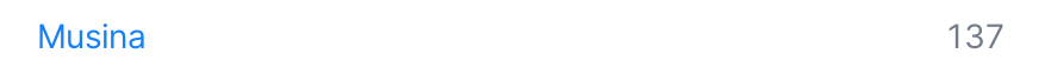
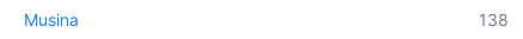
- 137
+ 138
